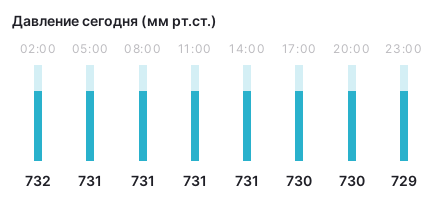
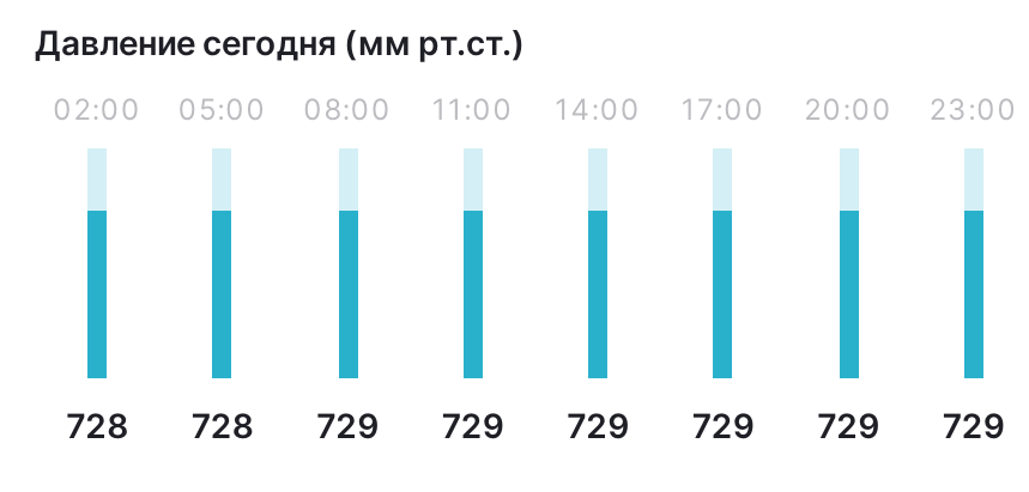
- 732
+ 728

- 731
+ 728

- 731
+ 729

- 731
+ 729

- 731
+ 729

- 730
+ 729

- 730
+ 729
